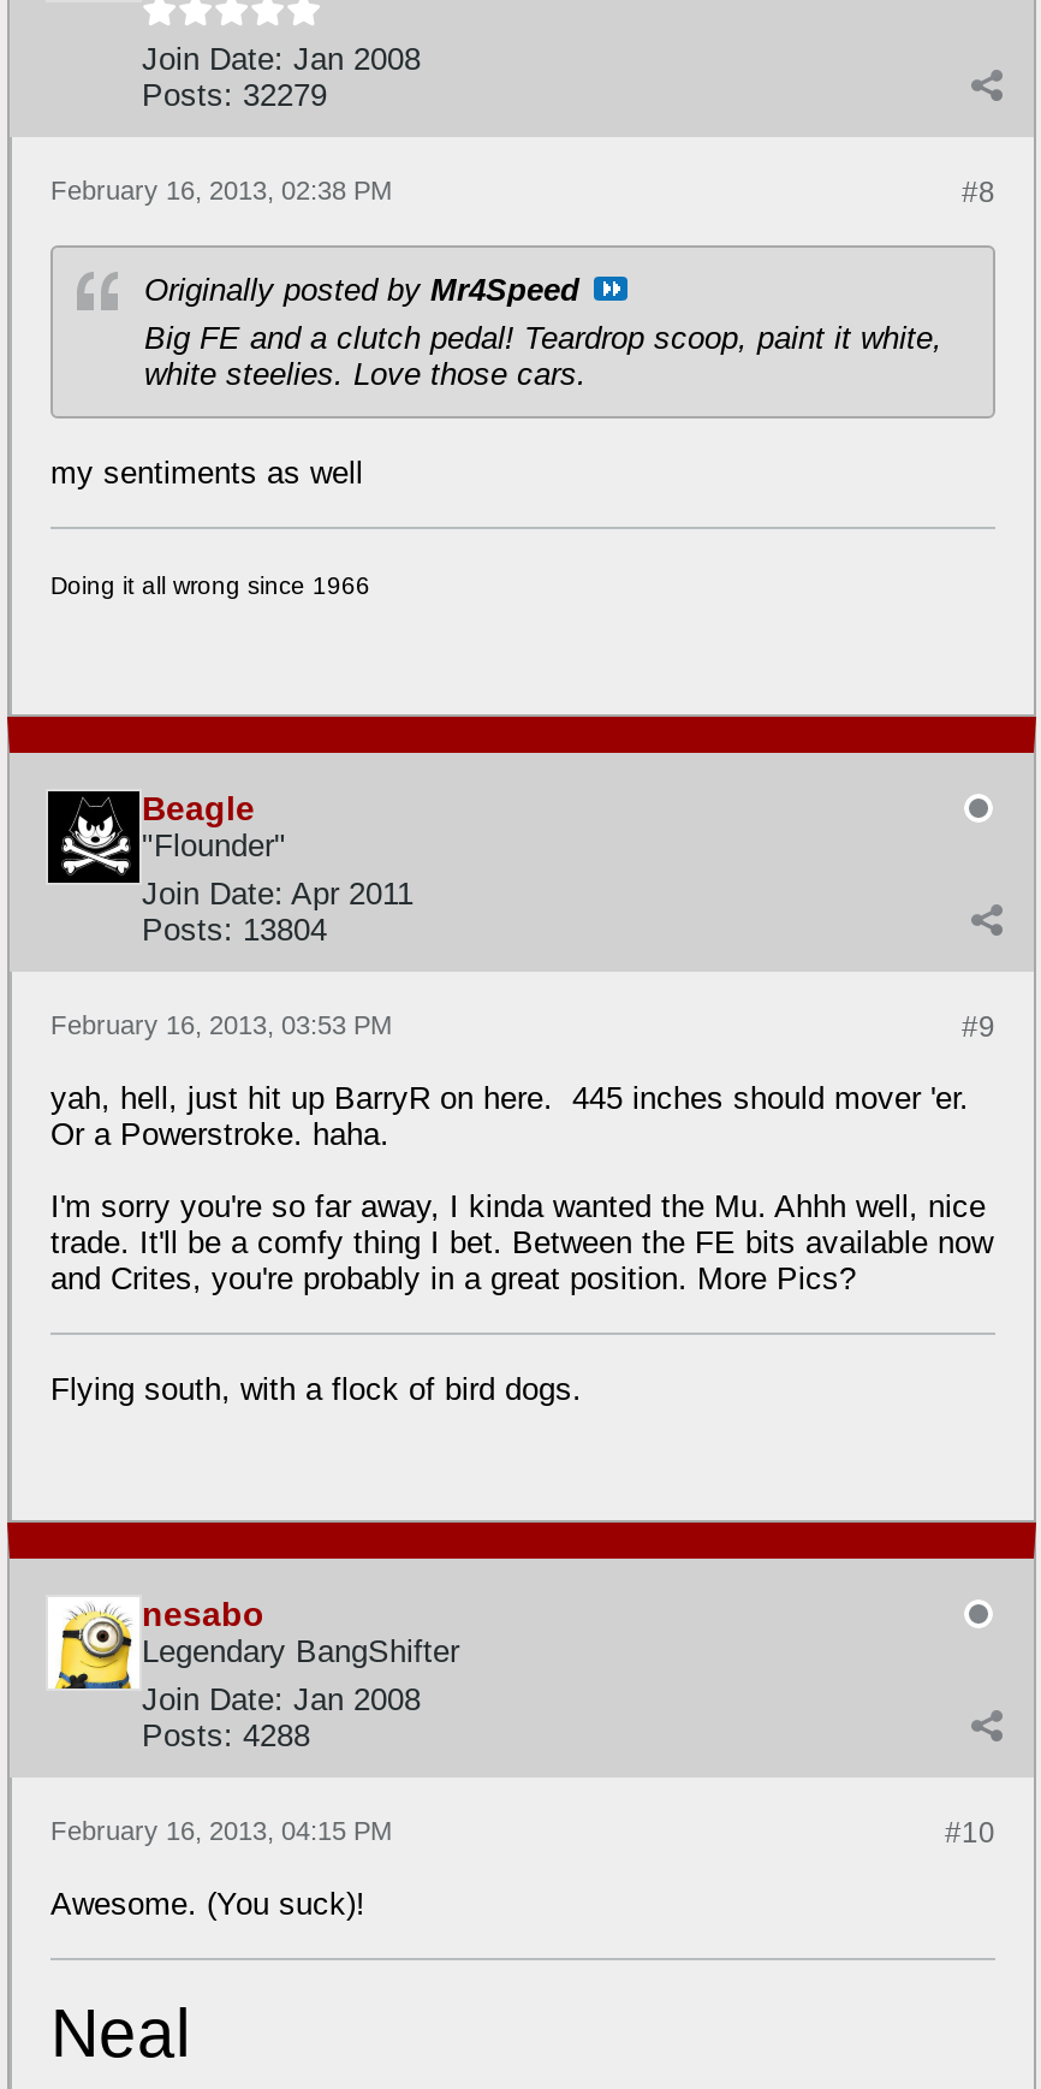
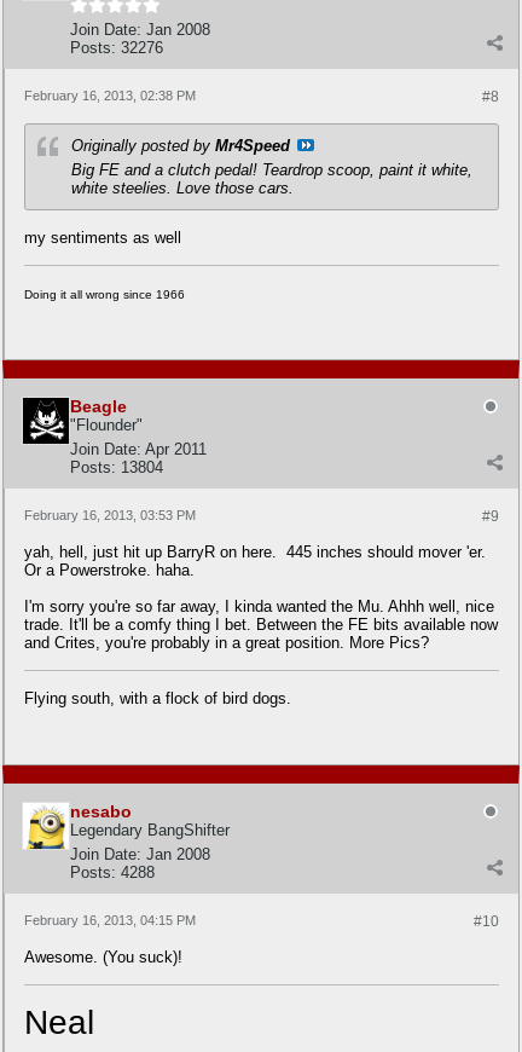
- Posts: 32279
+ Posts: 32276
